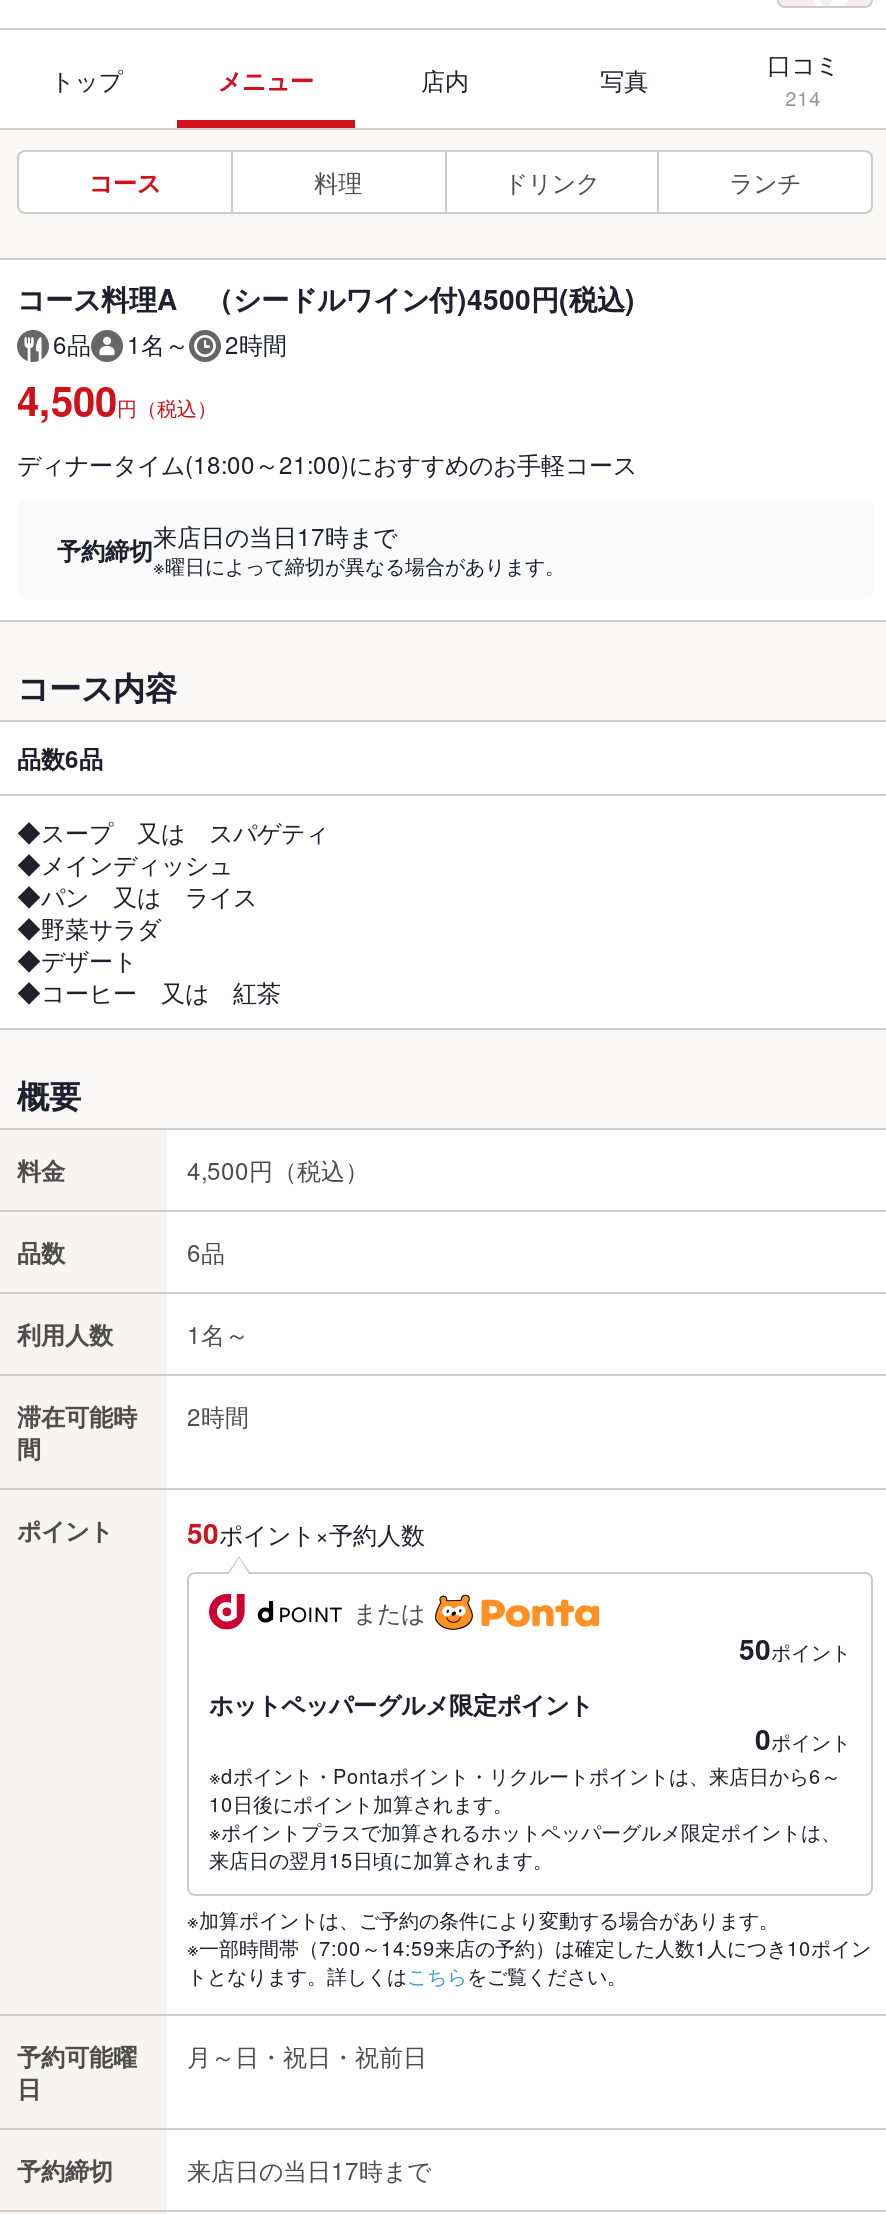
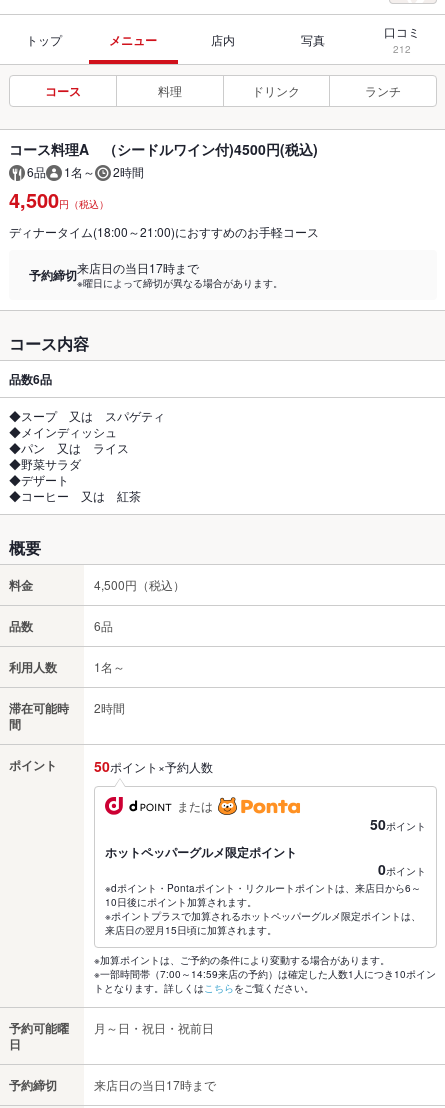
- 214
+ 212
